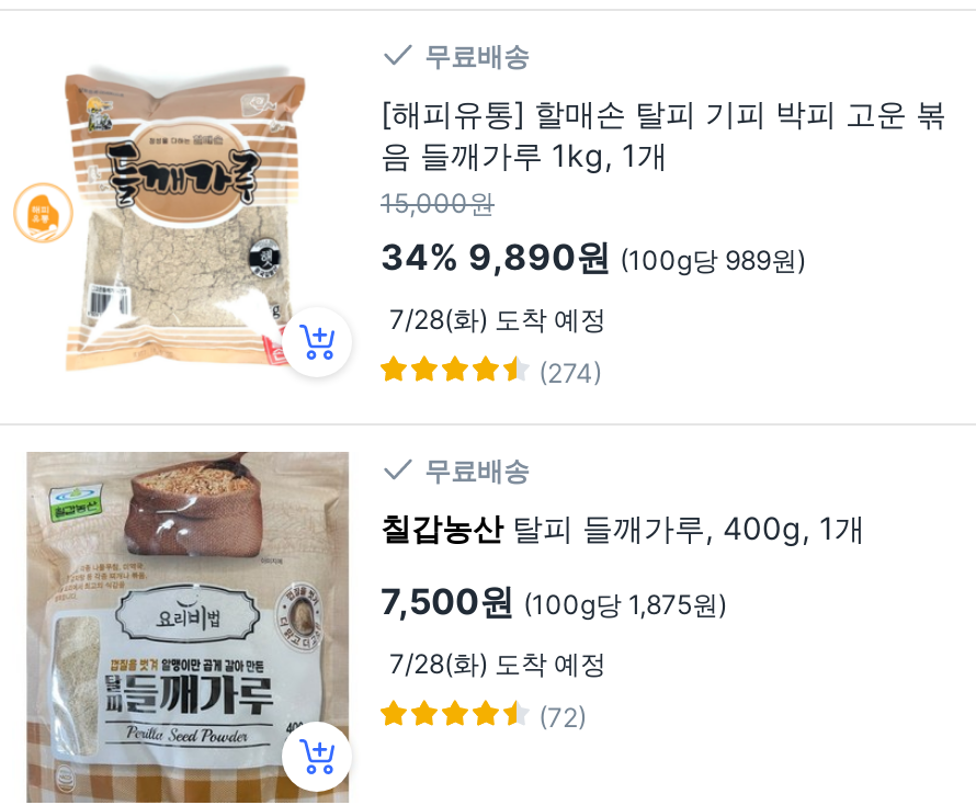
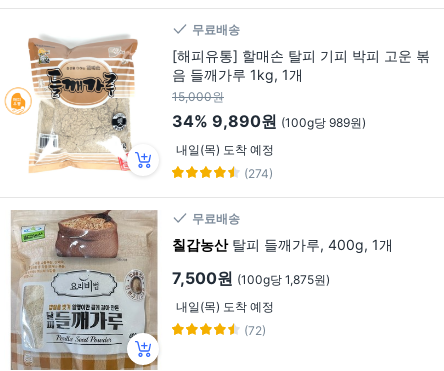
- 7/28(화) 도착 예정
+ 내일(목) 도착 예정

- 7/28(화) 도착 예정
+ 내일(목) 도착 예정
